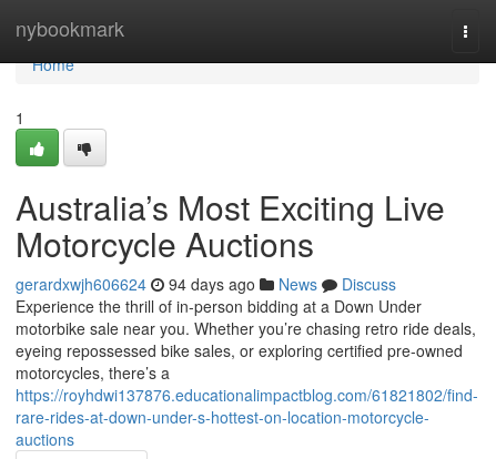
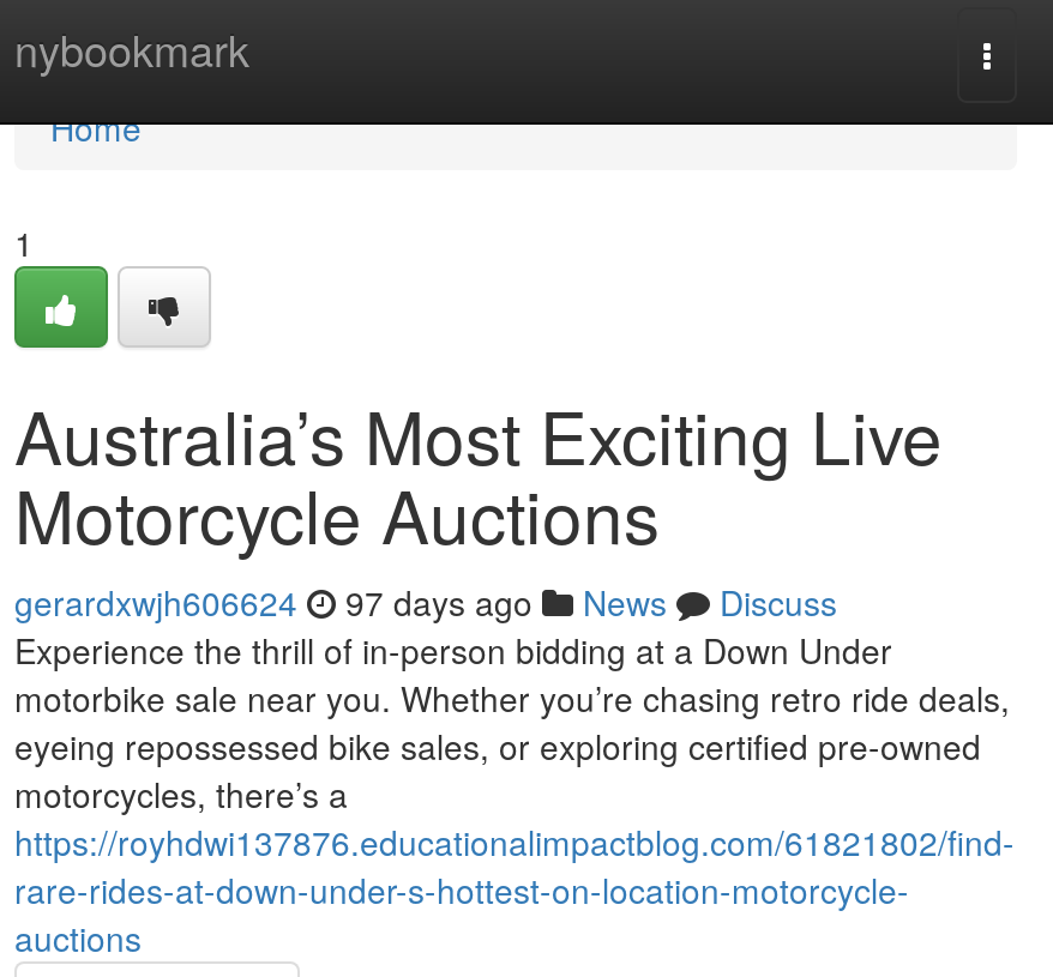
- gerardxwjh606624 94 days ago News Discuss
+ gerardxwjh606624 97 days ago News Discuss
